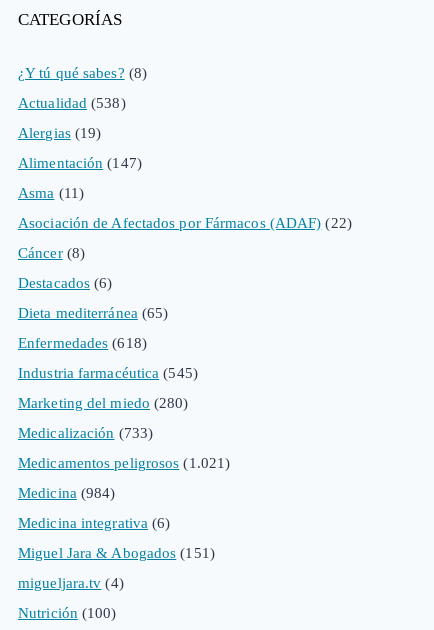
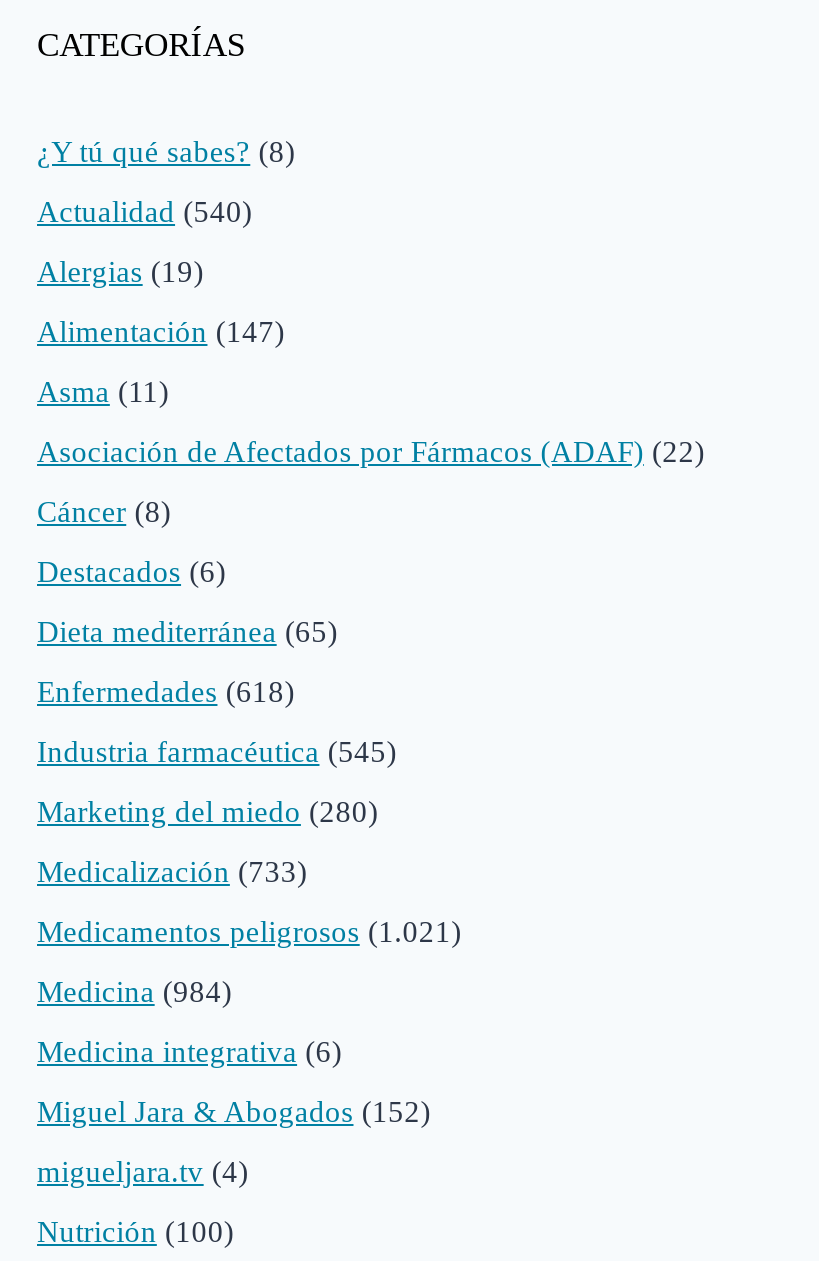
- Actualidad (538)
+ Actualidad (540)

- Miguel Jara & Abogados (151)
+ Miguel Jara & Abogados (152)
